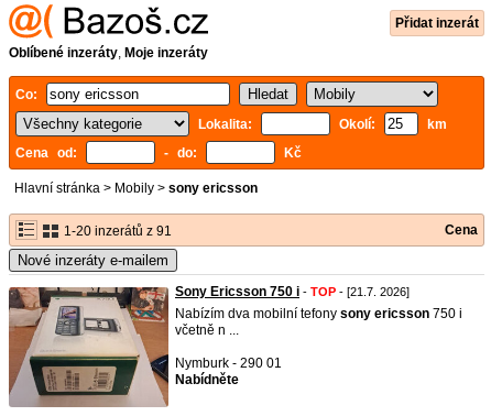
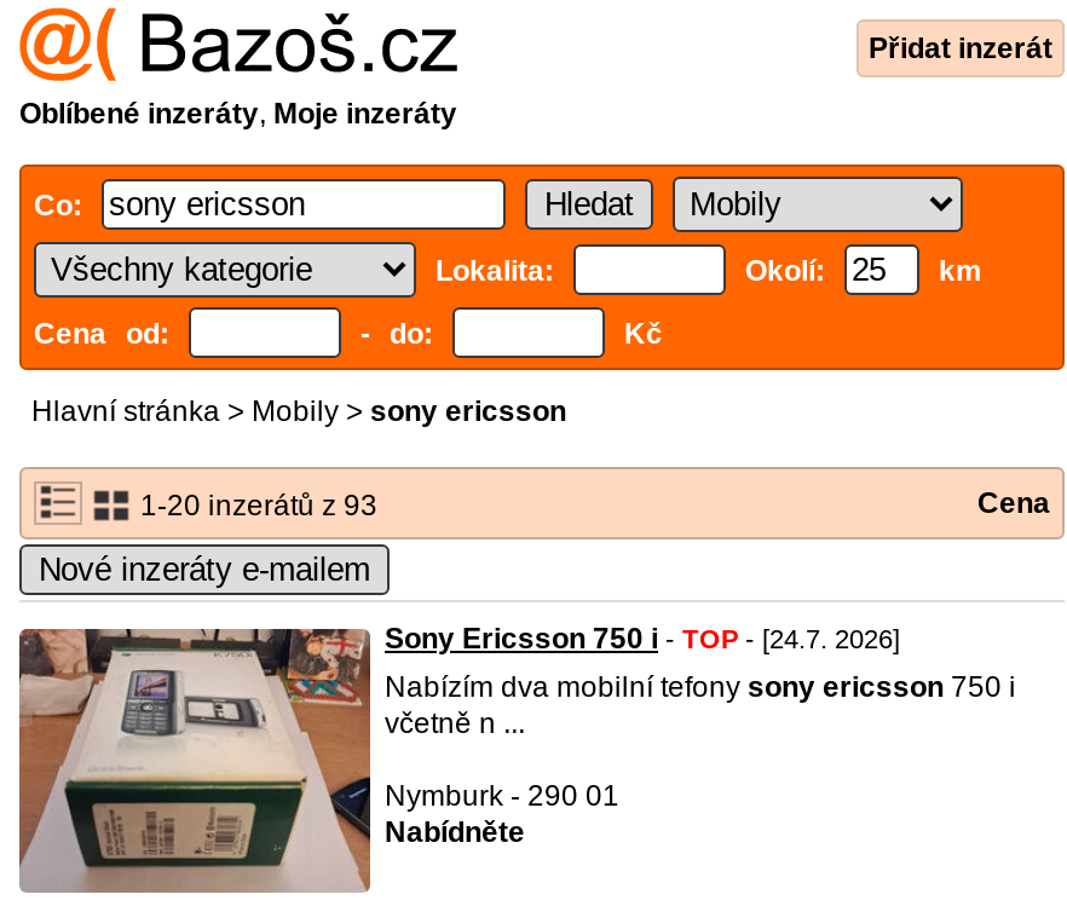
- 1-20 inzerátů z 91
+ 1-20 inzerátů z 93

- Sony Ericsson 750 i - TOP - [21.7. 2026]
+ Sony Ericsson 750 i - TOP - [24.7. 2026]
